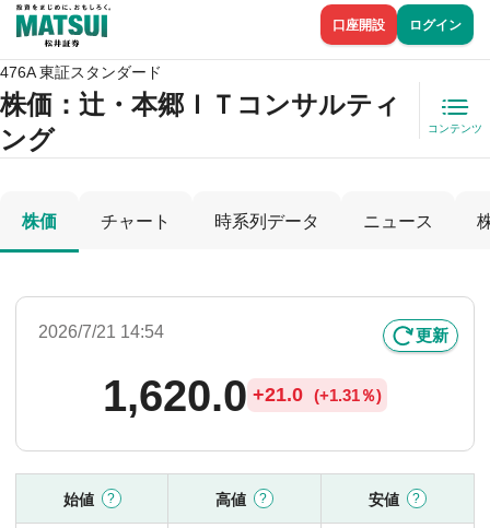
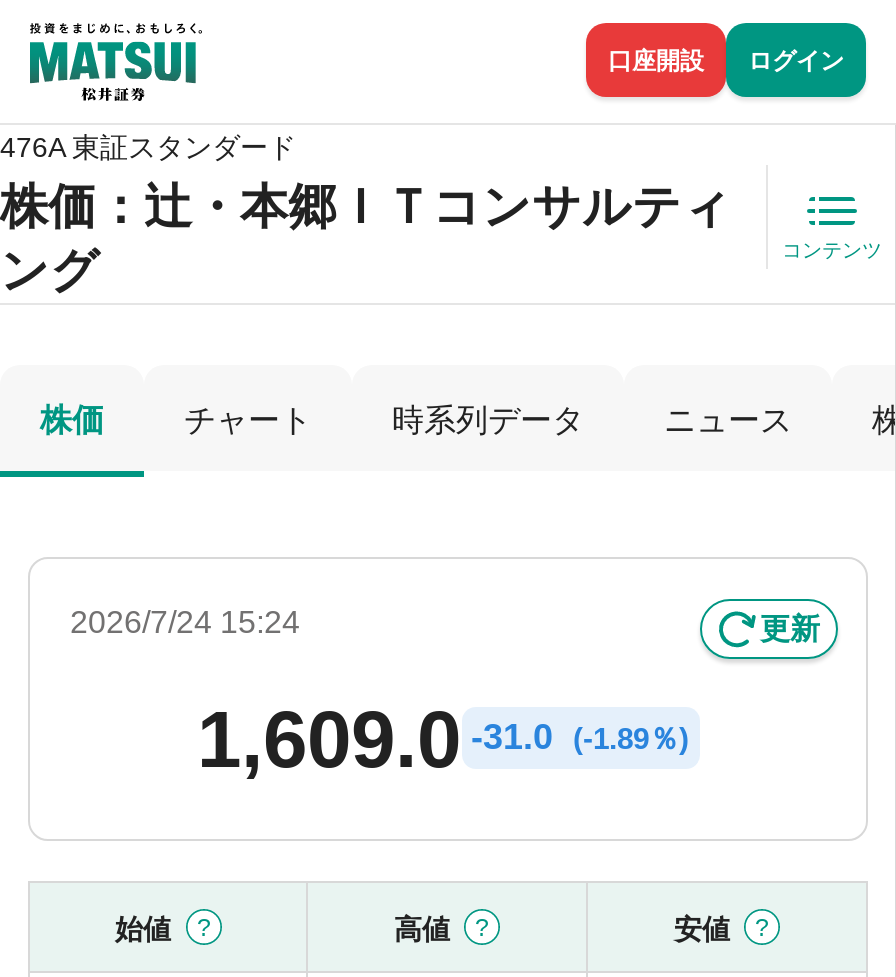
- 2026/7/21 14:54
+ 2026/7/24 15:24

- 1,620.0 +21.0 (+ 1.31％)
+ 1,609.0 -31.0 (- 1.89％)
